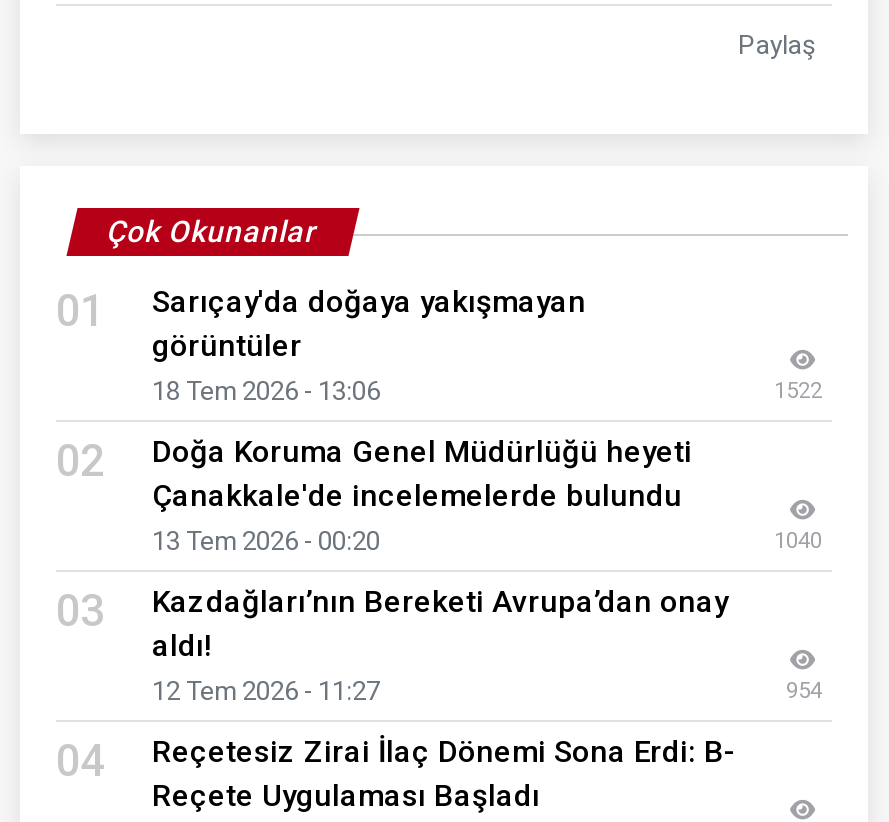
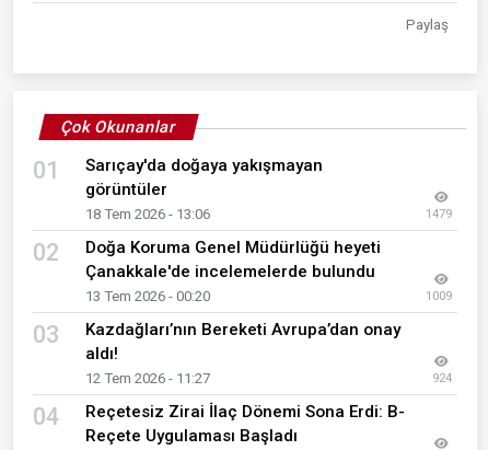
- 1522
+ 1479

- 1040
+ 1009

- 954
+ 924
